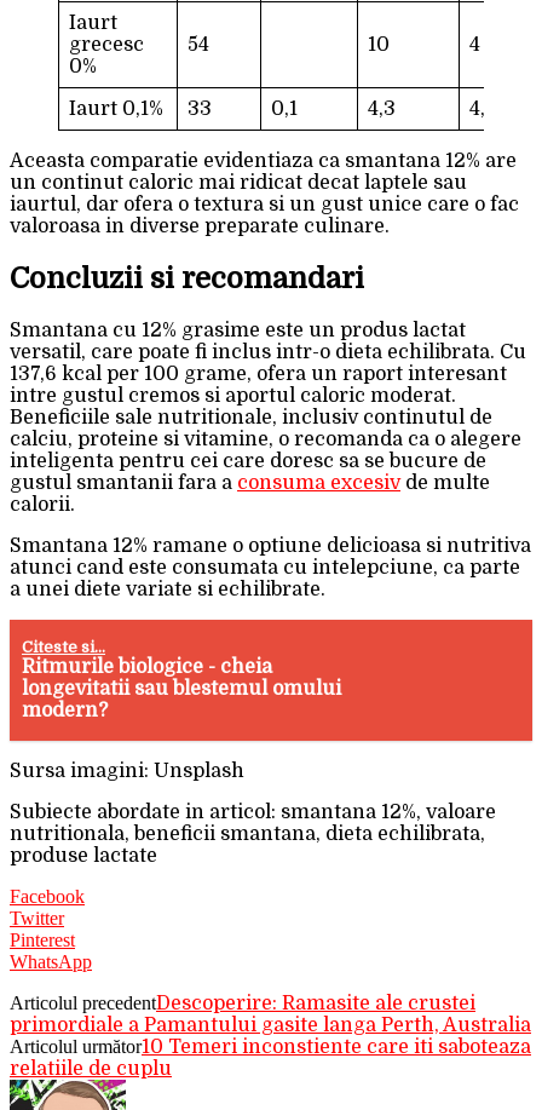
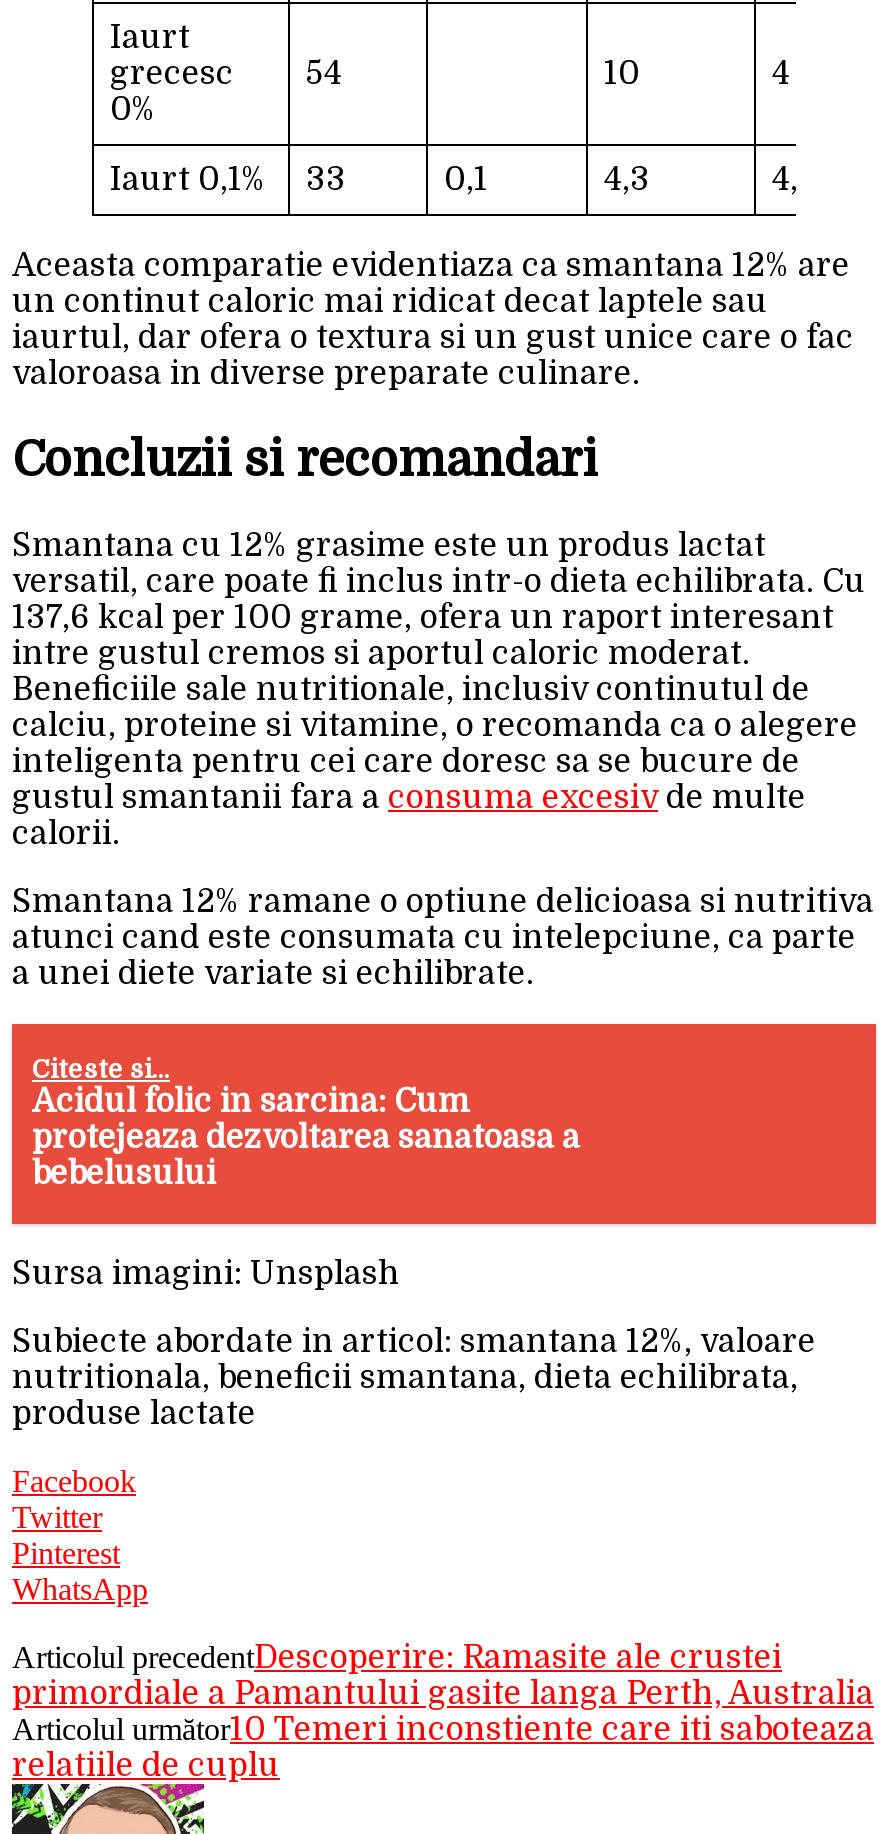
- Ritmurile biologice - cheia
- longevitatii sau blestemul omului
- modern?
+ Acidul folic in sarcina: Cum
+ protejeaza dezvoltarea sanatoasa a
+ bebelusului
